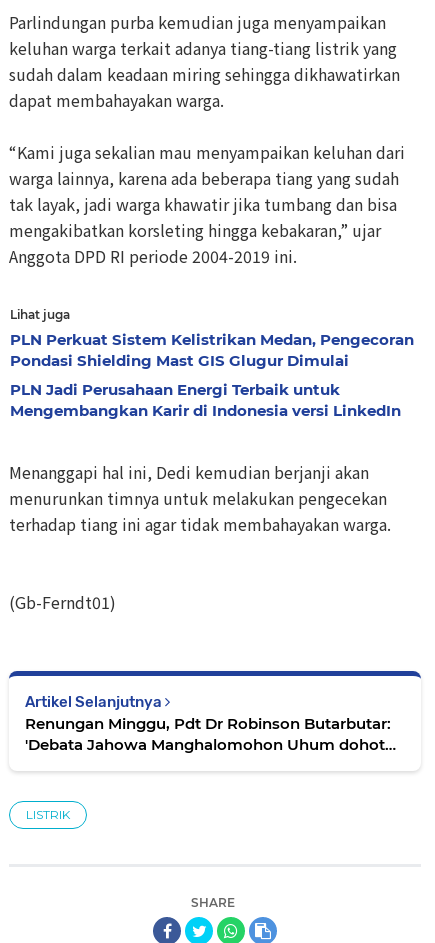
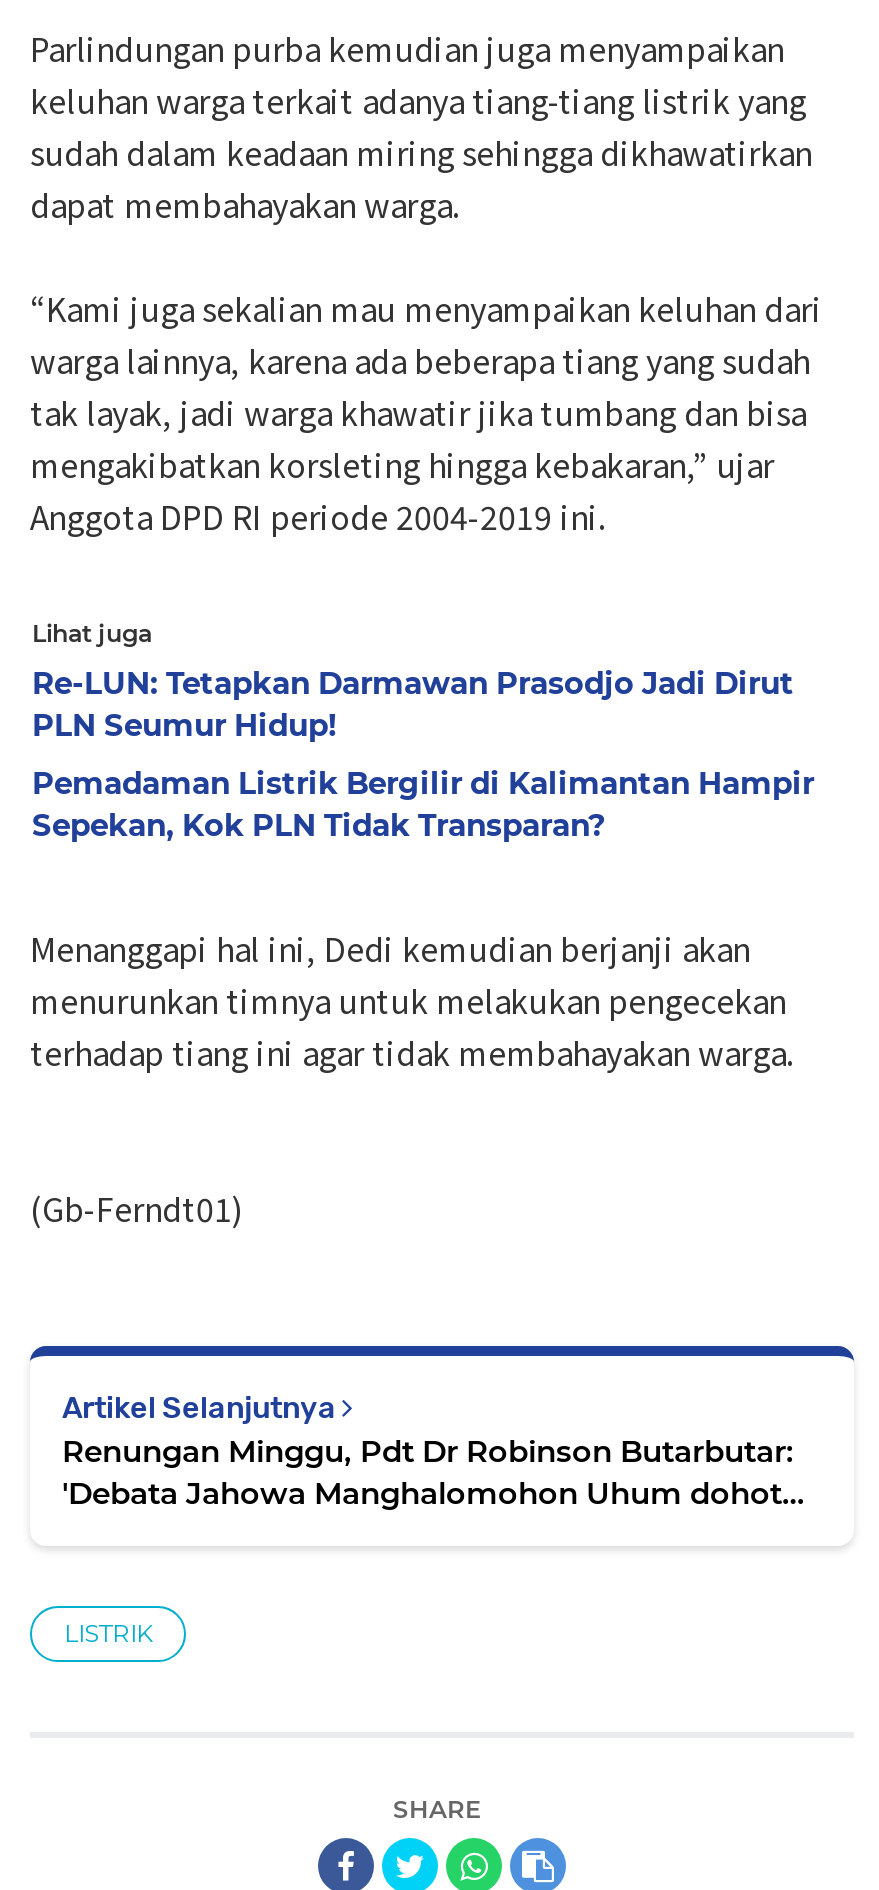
- PLN Perkuat Sistem Kelistrikan Medan, Pengecoran
- Pondasi Shielding Mast GIS Glugur Dimulai
+ Re-LUN: Tetapkan Darmawan Prasodjo Jadi Dirut
+ PLN Seumur Hidup!

- PLN Jadi Perusahaan Energi Terbaik untuk
- Mengembangkan Karir di Indonesia versi LinkedIn
+ Pemadaman Listrik Bergilir di Kalimantan Hampir
+ Sepekan, Kok PLN Tidak Transparan?
